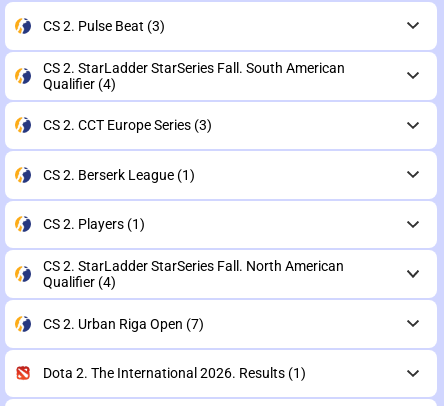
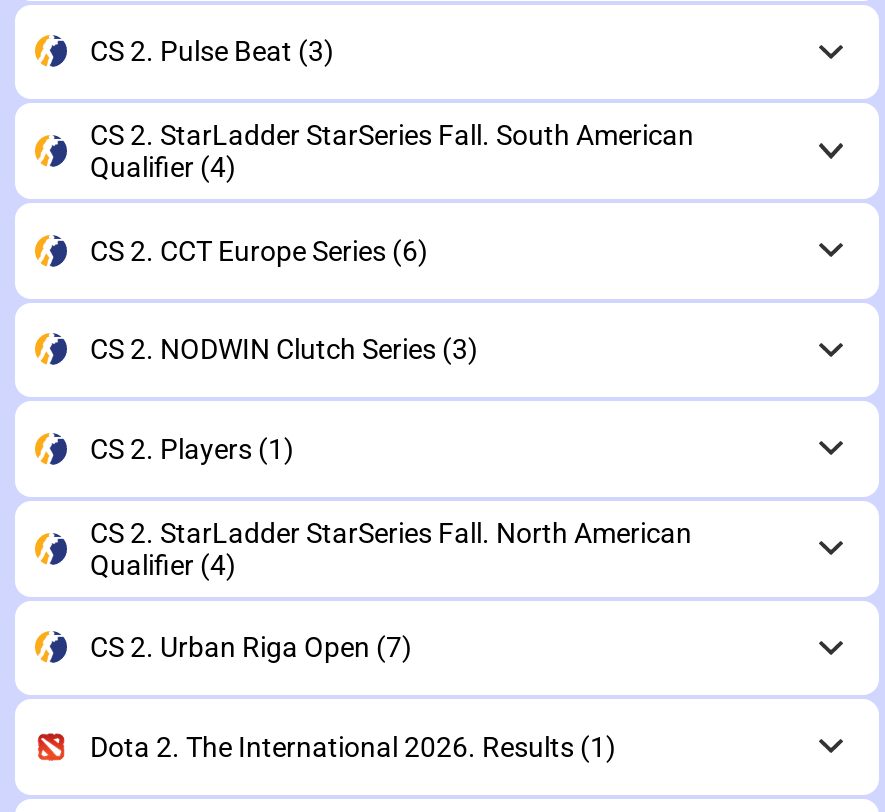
- CS 2. CCT Europe Series (3)
+ CS 2. CCT Europe Series (6)

- CS 2. Berserk League (1)
+ CS 2. NODWIN Clutch Series (3)
